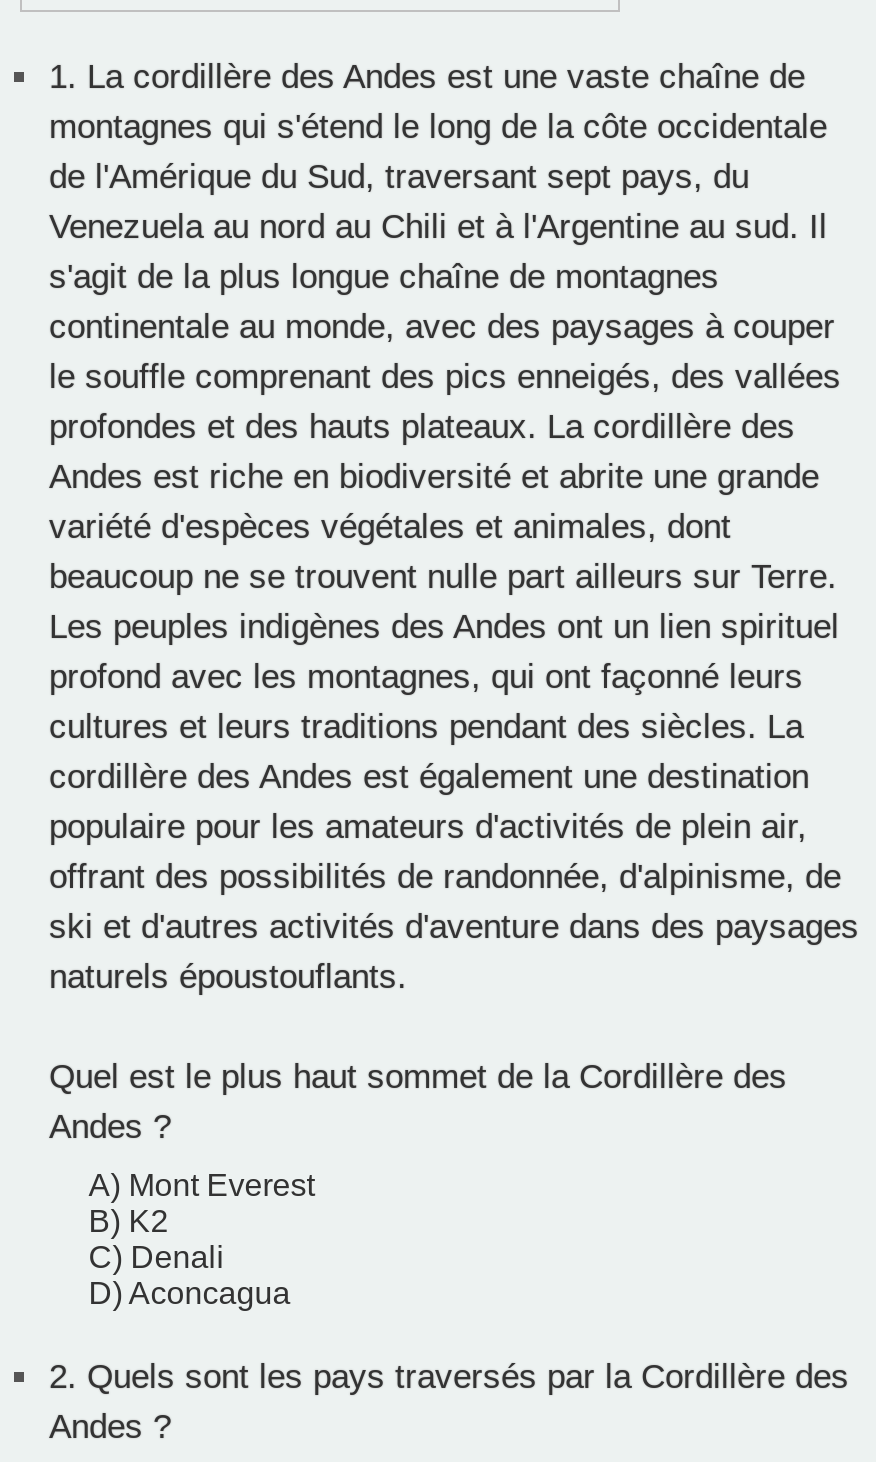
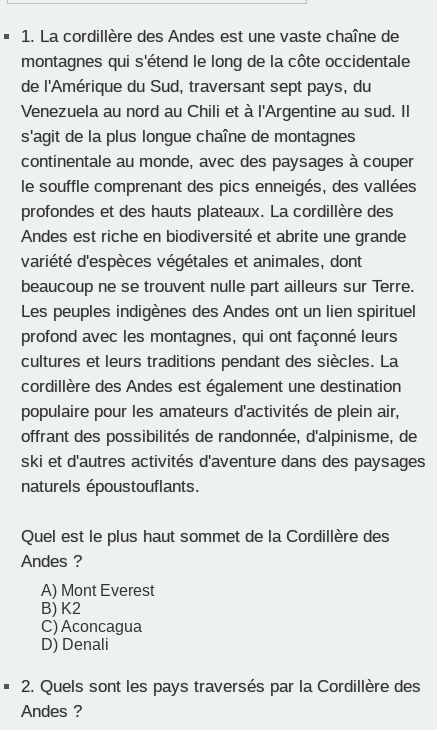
- C) Denali
+ C) Aconcagua

- D) Aconcagua
+ D) Denali
